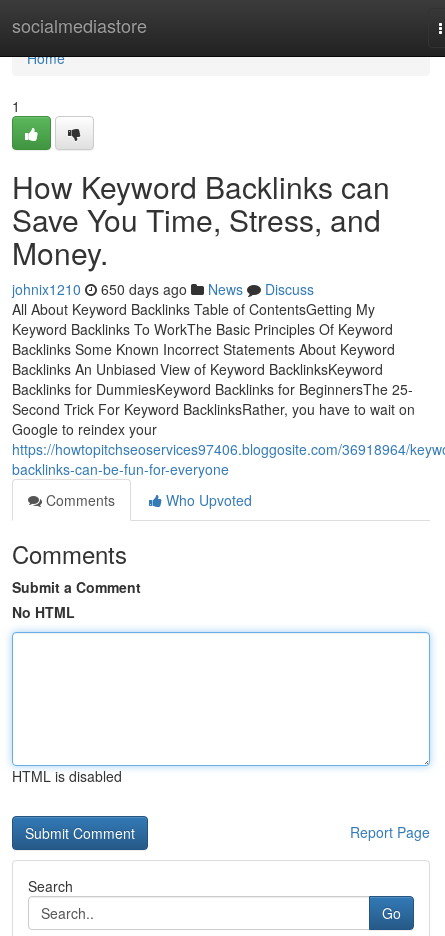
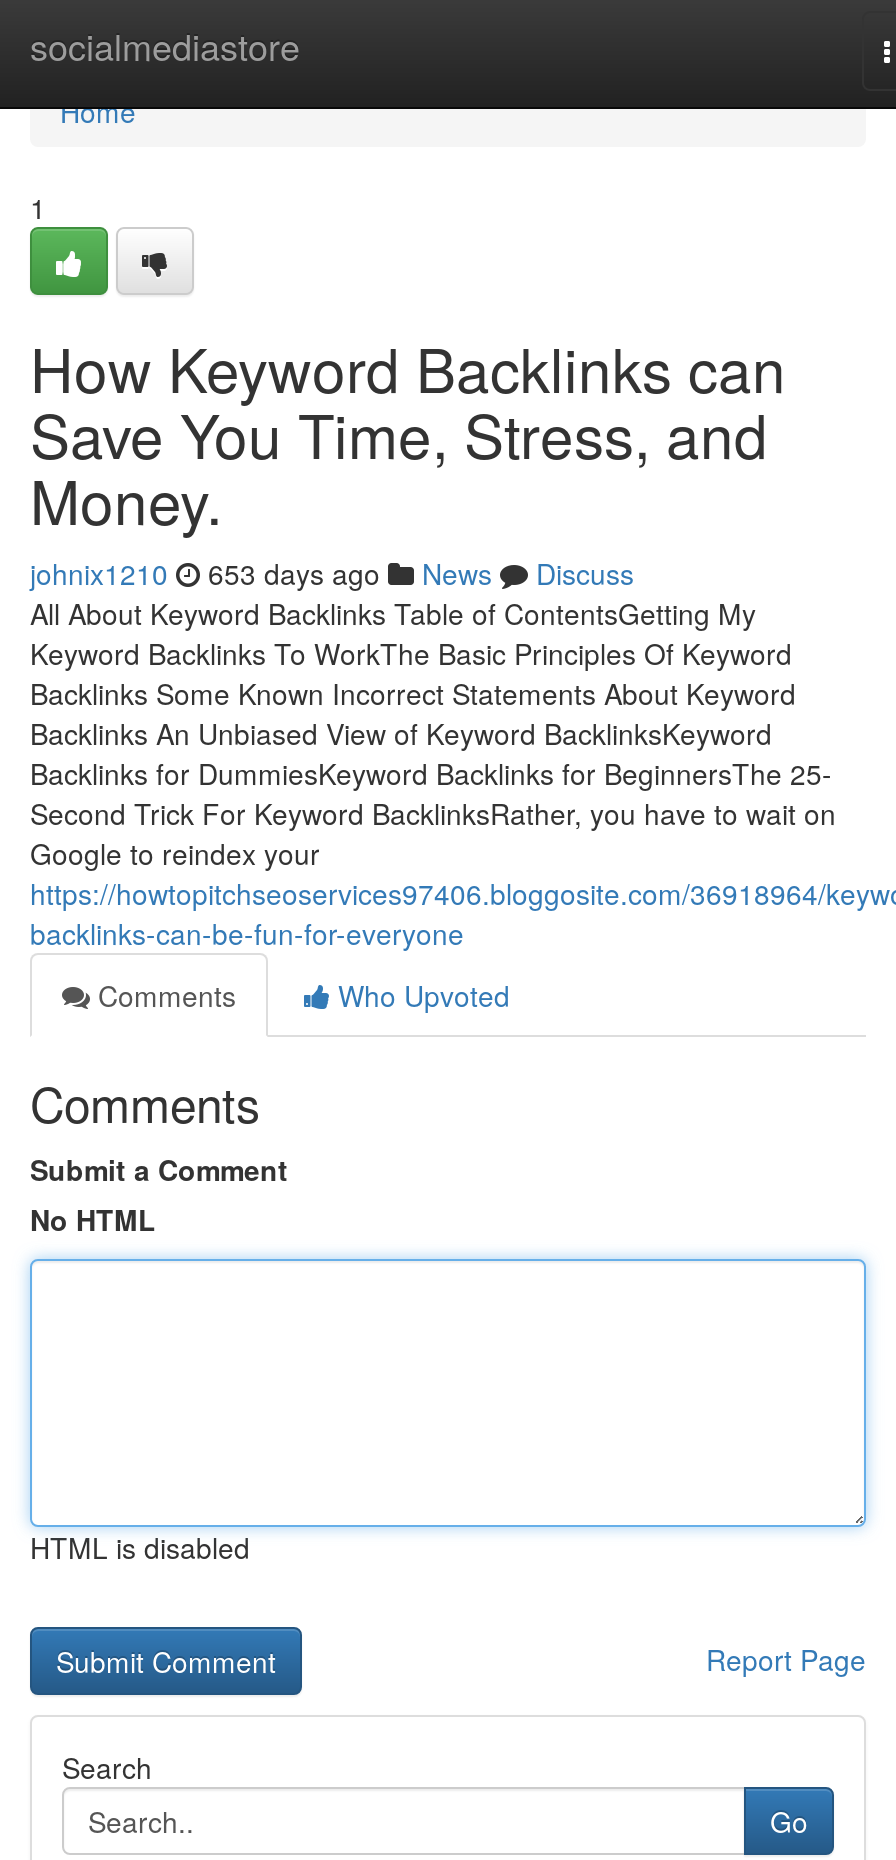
- johnix1210 650 days ago News Discuss
+ johnix1210 653 days ago News Discuss
